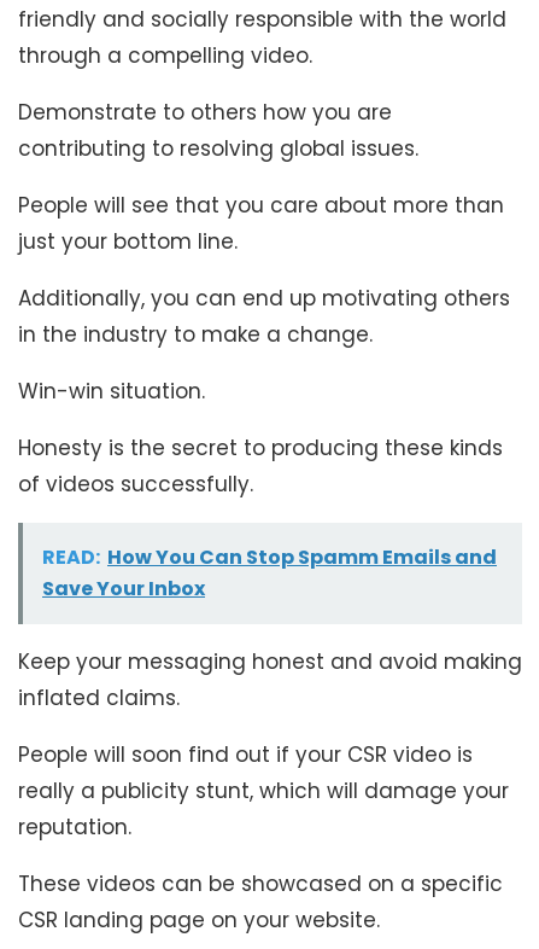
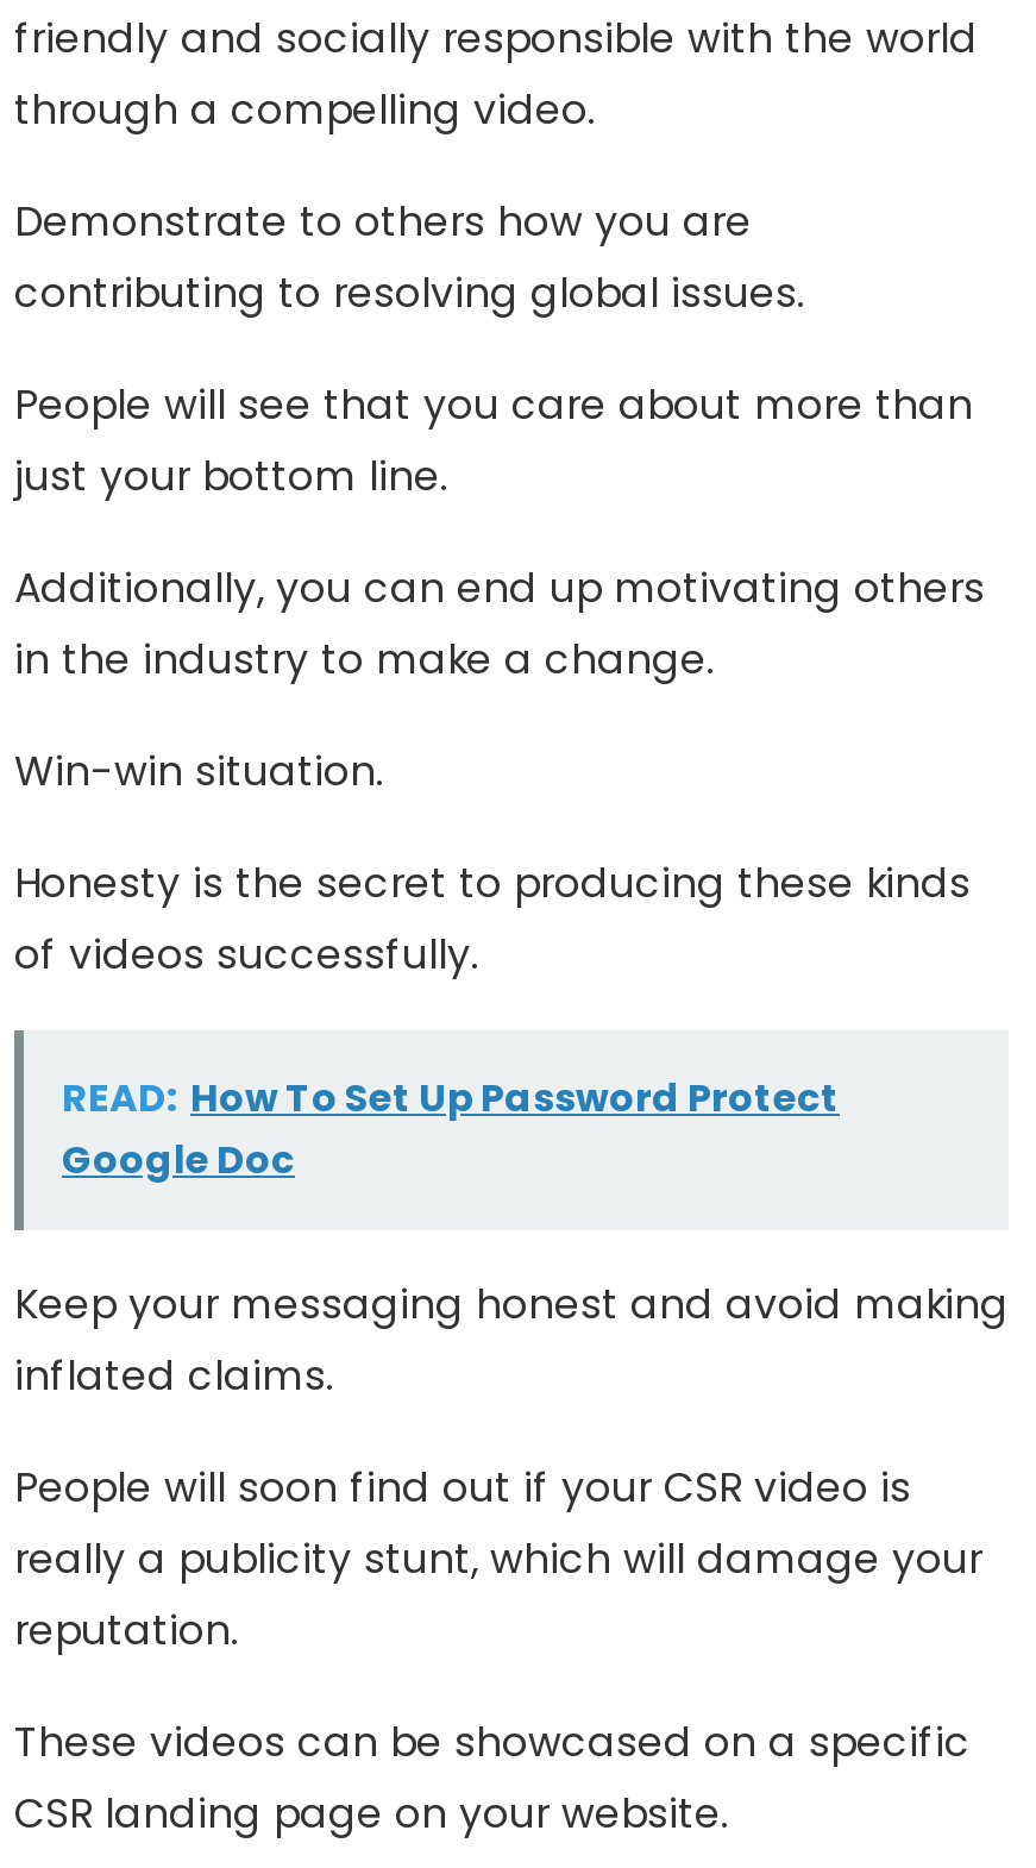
- READ: How You Can Stop Spamm Emails and
- Save Your Inbox
+ READ: How To Set Up Password Protect
+ Google Doc
